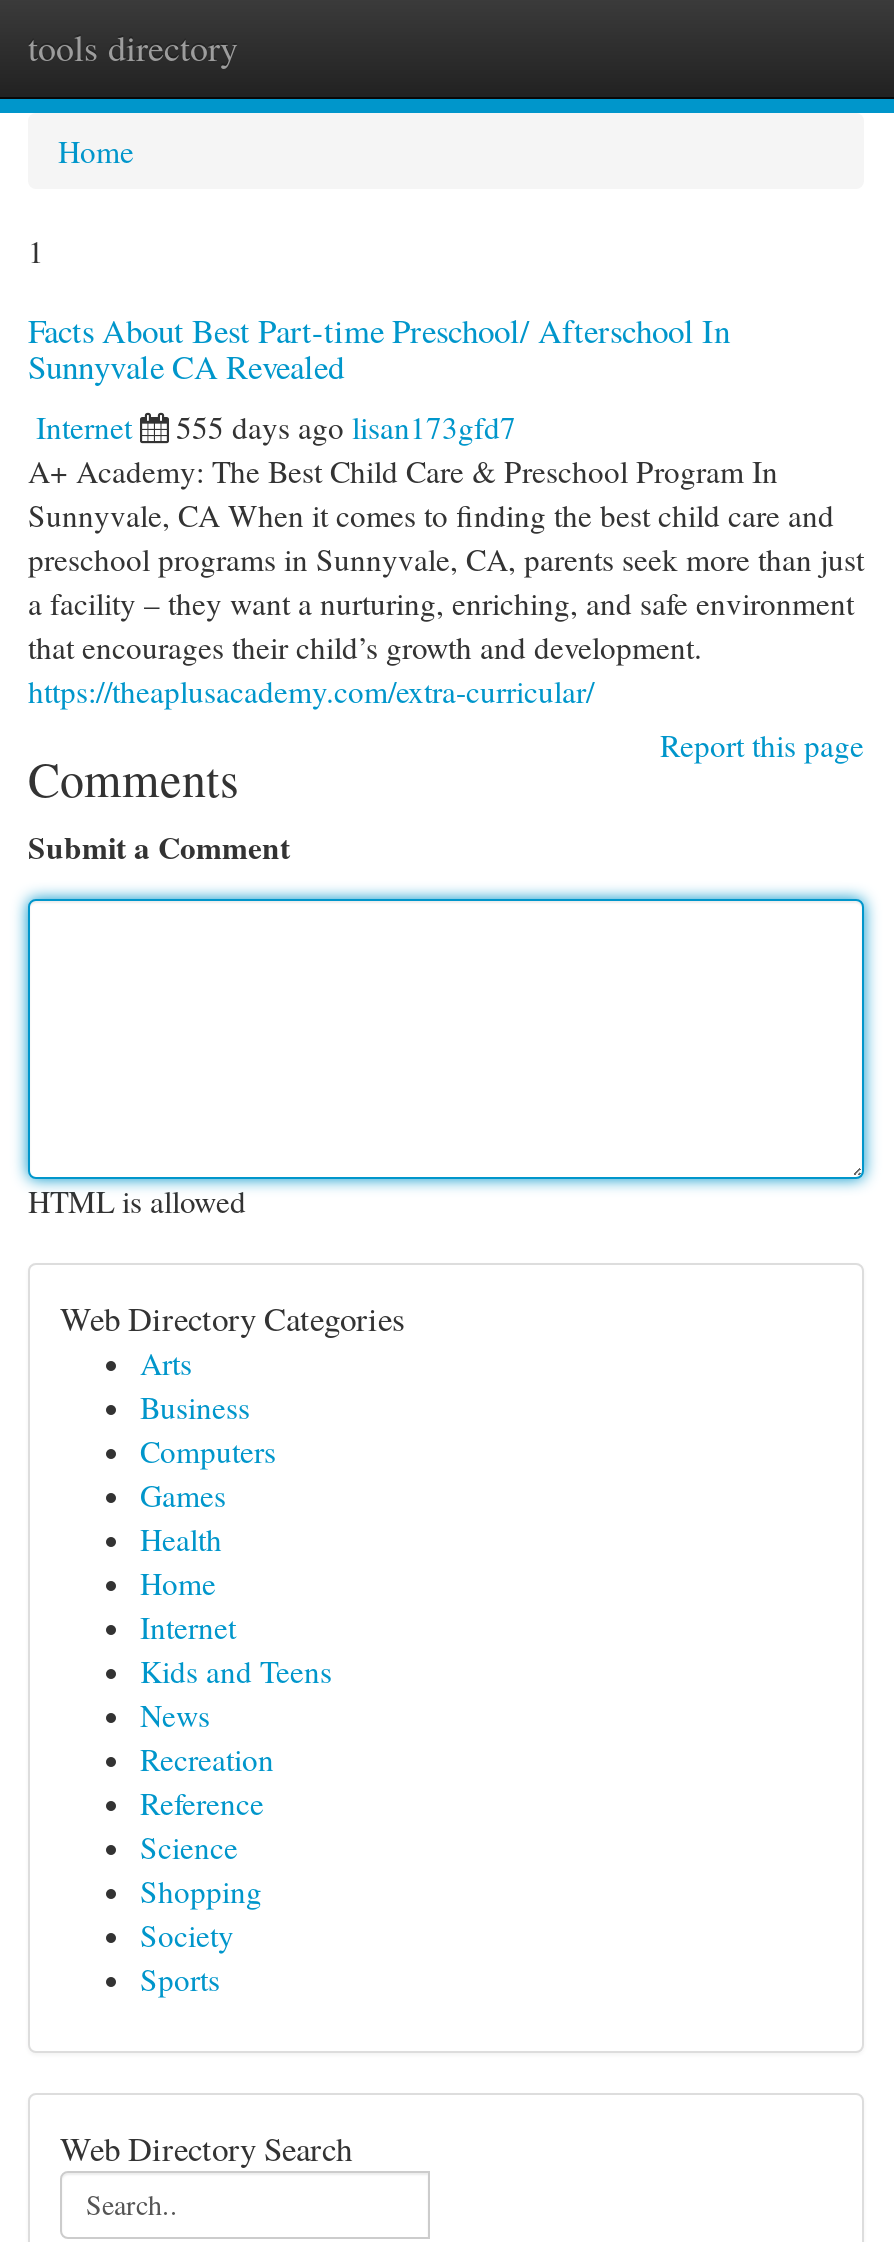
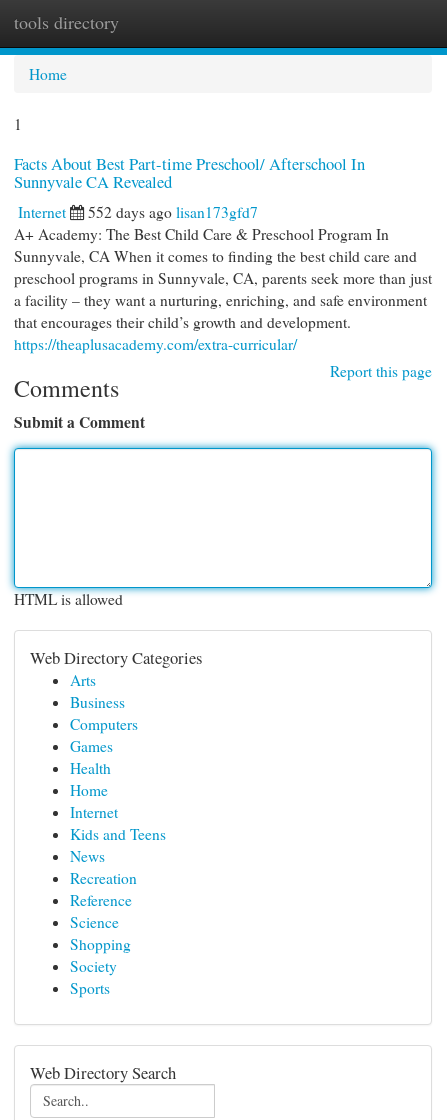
- 555 days ago lisan173gfd7
+ 552 days ago lisan173gfd7
